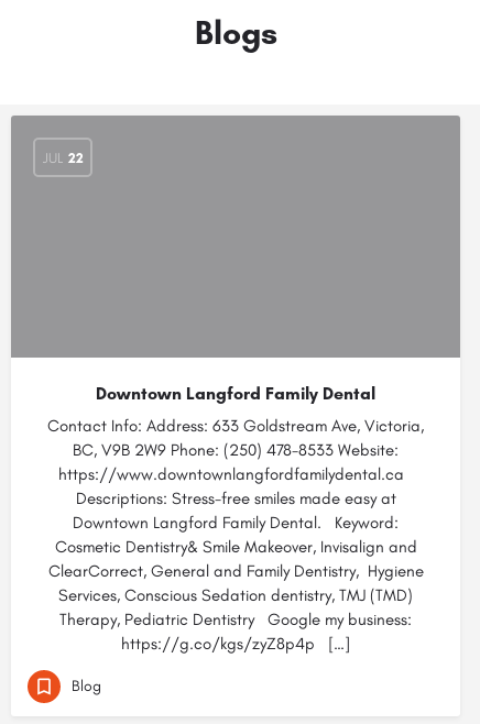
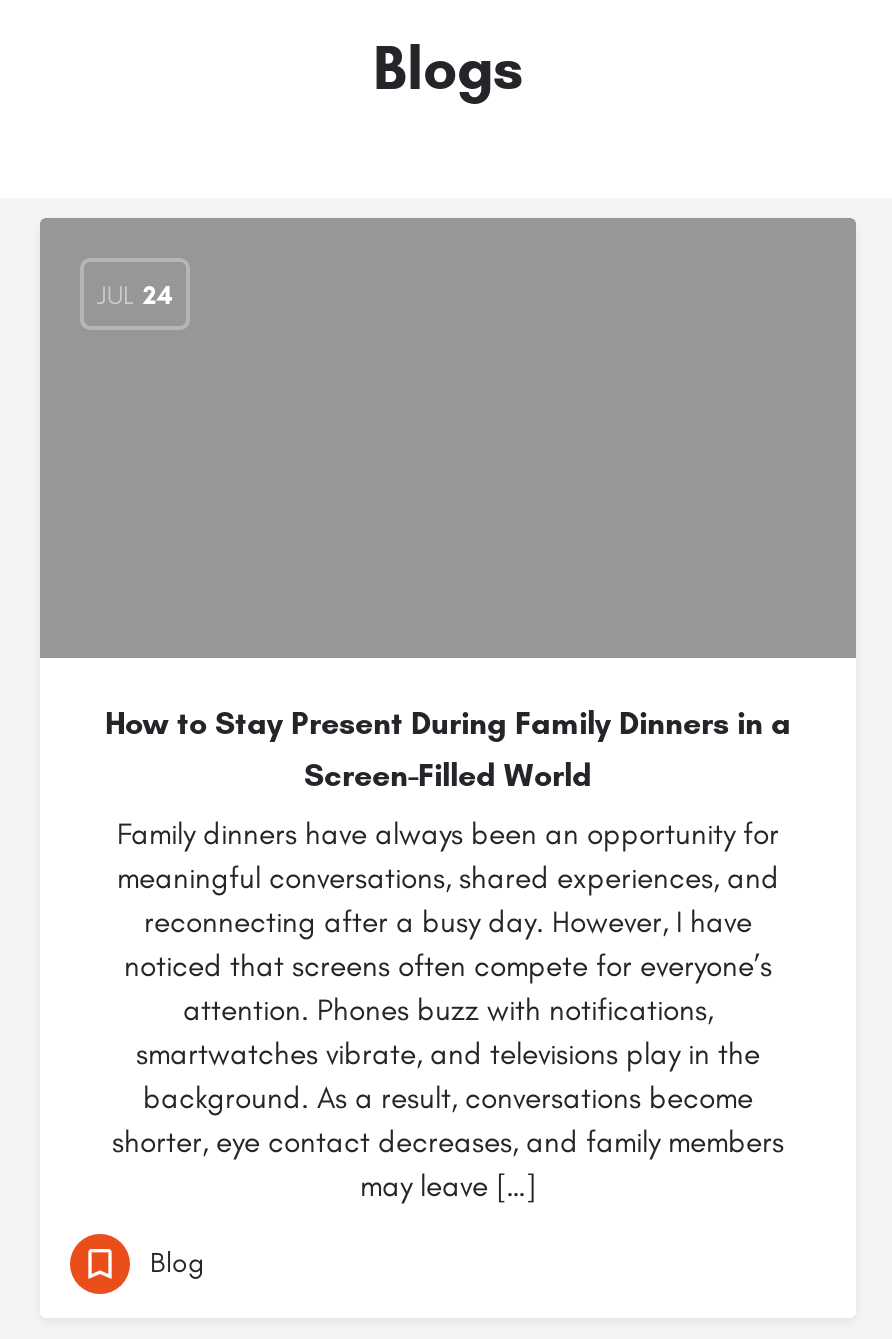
- JUL 22
+ JUL 24

- Downtown Langford Family Dental
+ How to Stay Present During Family Dinners in a
+ Screen-Filled World

- Contact Info: Address: 633 Goldstream Ave, Victoria,
- BC, V9B 2W9 Phone: (250) 478-8533 Website:
- https://www.downtownlangfordfamilydental.ca
- Descriptions: Stress-free smiles made easy at
- Downtown Langford Family Dental. Keyword:
- Cosmetic Dentistry& Smile Makeover, Invisalign and
- ClearCorrect, General and Family Dentistry, Hygiene
- Services, Conscious Sedation dentistry, TMJ (TMD)
- Therapy, Pediatric Dentistry Google my business:
- https://g.co/kgs/zyZ8p4p […]
+ Family dinners have always been an opportunity for
+ meaningful conversations, shared experiences, and
+ reconnecting after a busy day. However, I have
+ noticed that screens often compete for everyone’s
+ attention. Phones buzz with notifications,
+ smartwatches vibrate, and televisions play in the
+ background. As a result, conversations become
+ shorter, eye contact decreases, and family members
+ may leave […]
